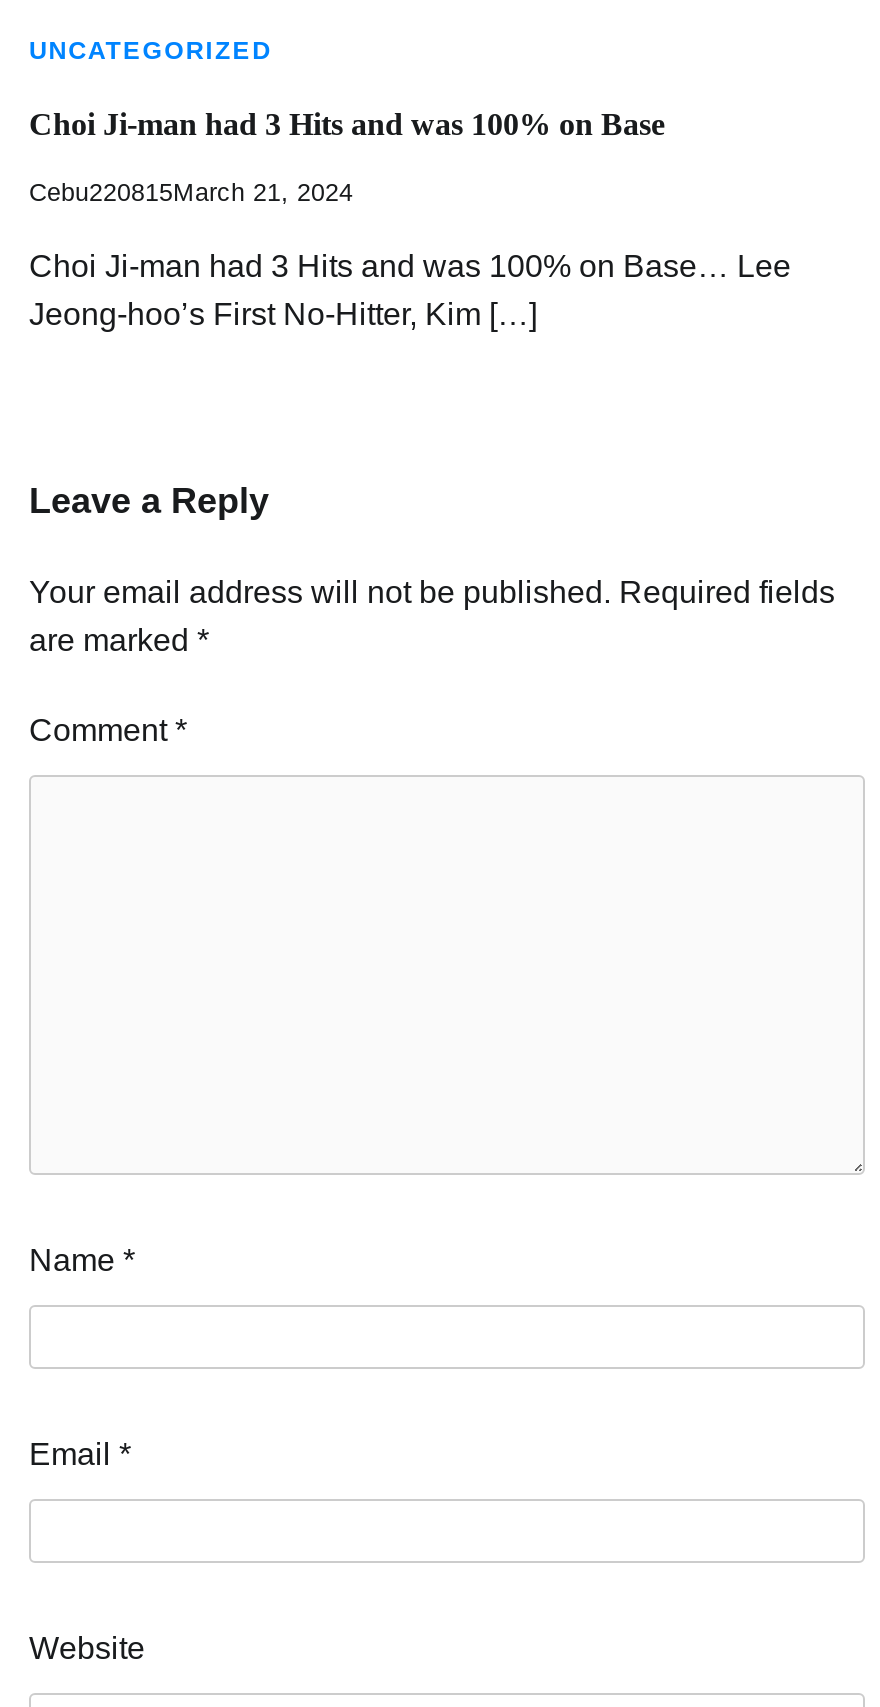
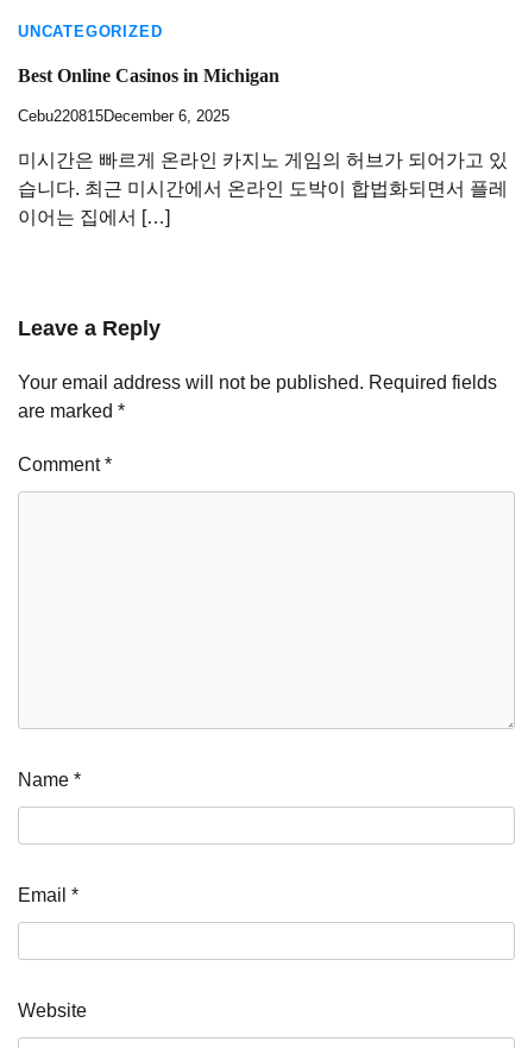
- Choi Ji-man had 3 Hits and was 100% on Base
+ Best Online Casinos in Michigan

- Cebu220815March 21, 2024
+ Cebu220815December 6, 2025

- Choi Ji-man had 3 Hits and was 100% on Base… Lee
- Jeong-hoo’s First No-Hitter, Kim […]
+ 미시간은 빠르게 온라인 카지노 게임의 허브가 되어가고 있
+ 습니다. 최근 미시간에서 온라인 도박이 합법화되면서 플레
+ 이어는 집에서 […]
